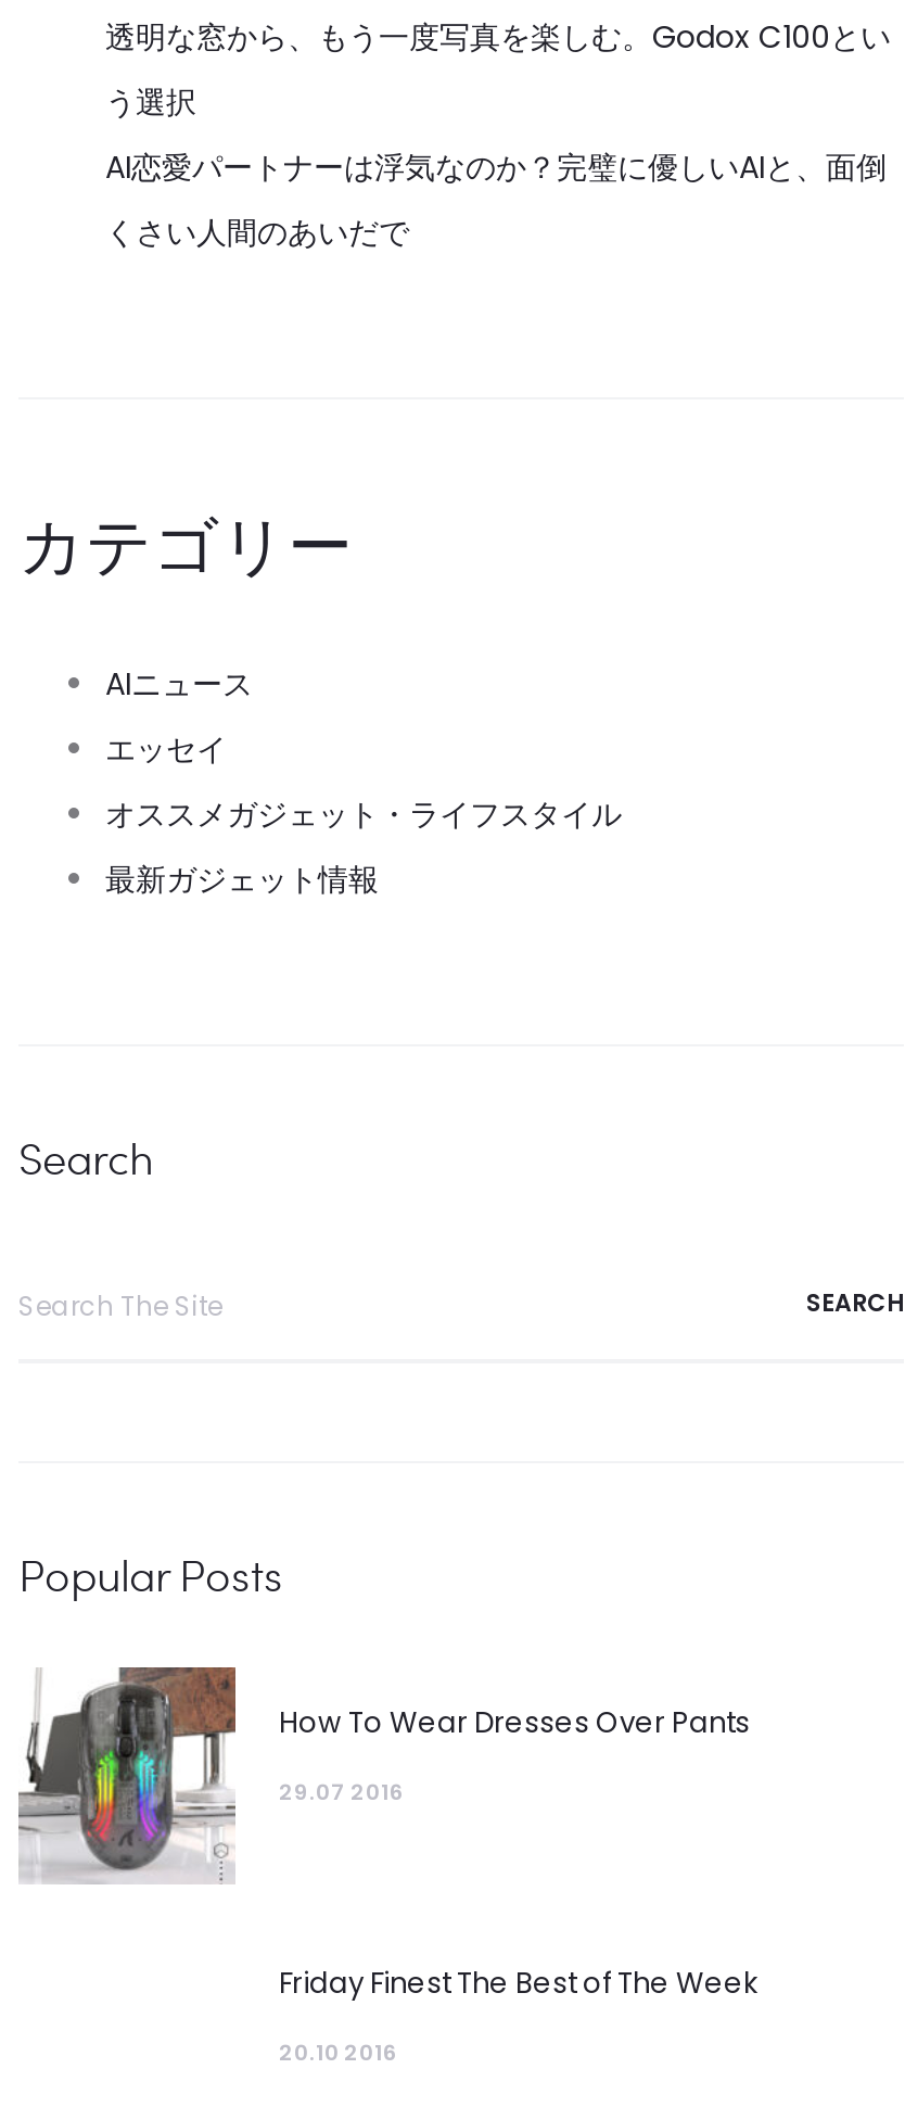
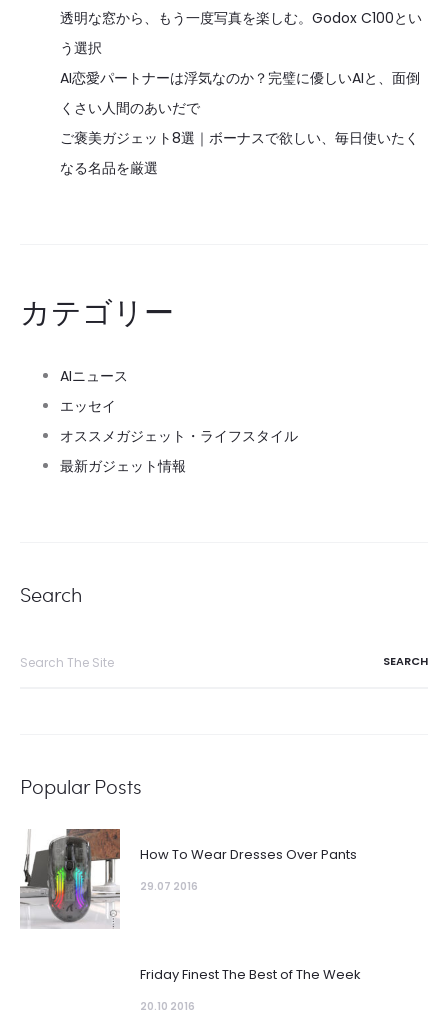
+ ご褒美ガジェット8選｜ボーナスで欲しい、毎日使いたく
+ なる名品を厳選
